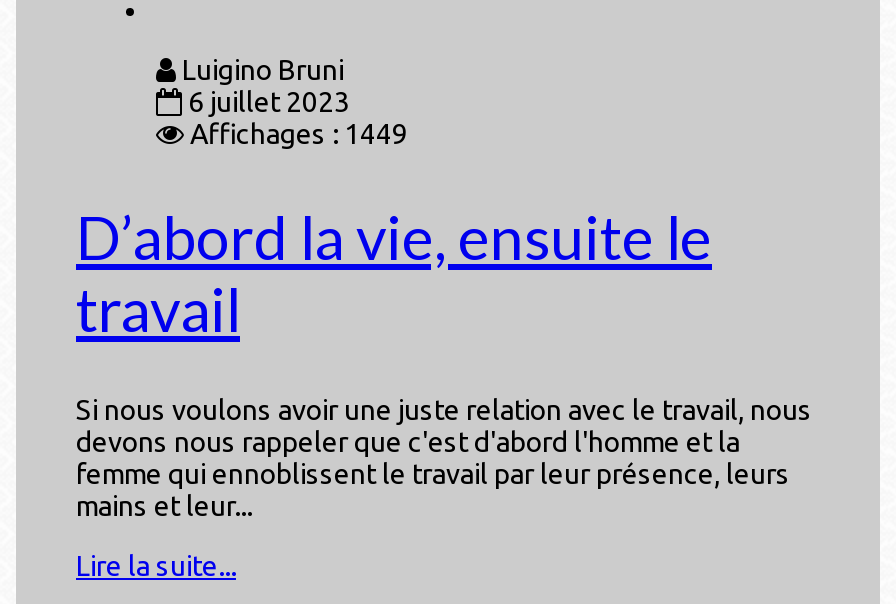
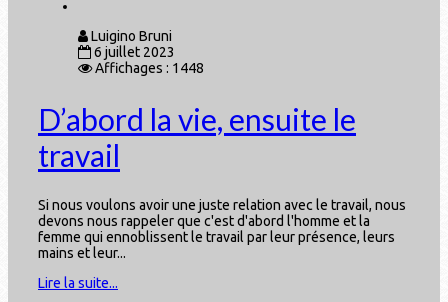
- Affichages : 1449
+ Affichages : 1448
